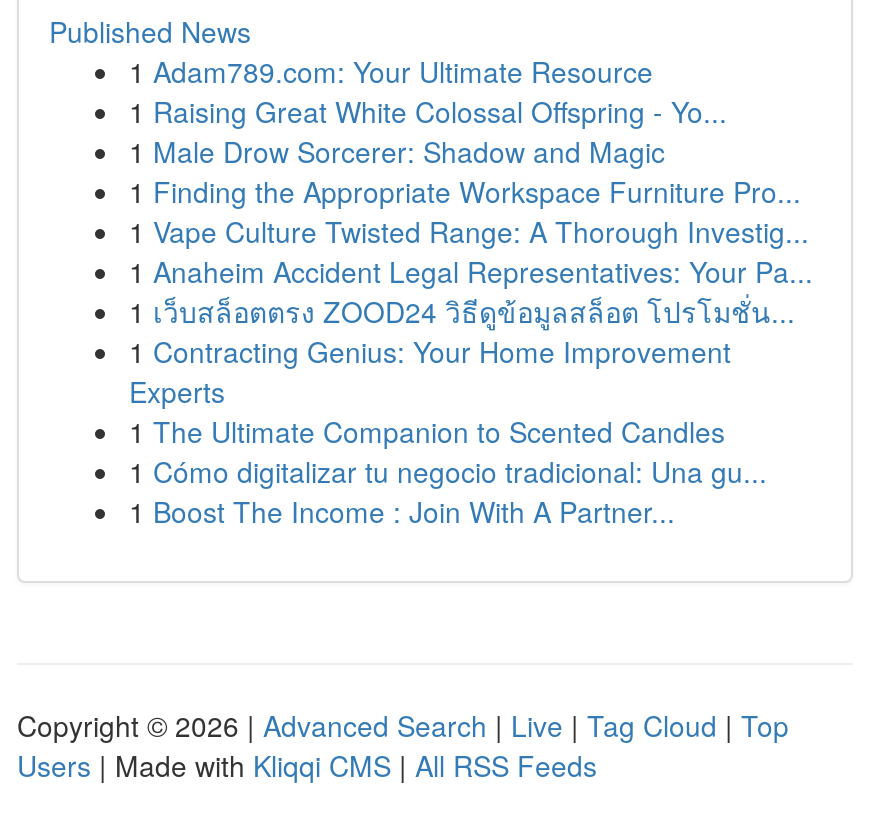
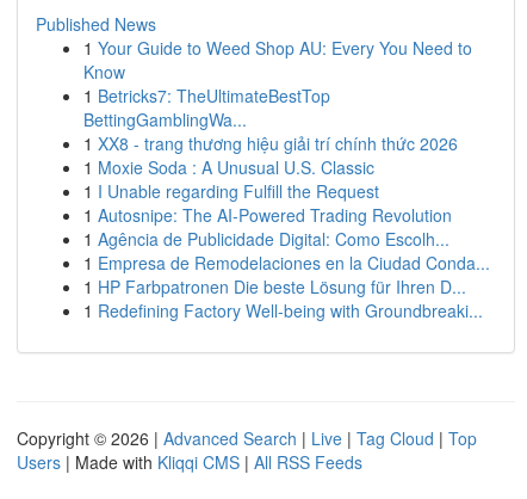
- 1 Adam789.com: Your Ultimate Resource
- 1 Raising Great White Colossal Offspring - Yo...
- 1 Male Drow Sorcerer: Shadow and Magic
- 1 Finding the Appropriate Workspace Furniture Pro...
- 1 Vape Culture Twisted Range: A Thorough Investig...
- 1 Anaheim Accident Legal Representatives: Your Pa...
- 1 เว็บสล็อตตรง ZOOD24 วิธีดูข้อมูลสล็อต โปรโมชั่น...
- 1 Contracting Genius: Your Home Improvement
- Experts
- 1 The Ultimate Companion to Scented Candles
- 1 Cómo digitalizar tu negocio tradicional: Una gu...
- 1 Boost The Income : Join With A Partner...
+ 1 Your Guide to Weed Shop AU: Every You Need to
+ Know
+ 1 Betricks7: TheUltimateBestTop
+ BettingGamblingWa...
+ 1 XX8 - trang thương hiệu giải trí chính thức 2026
+ 1 Moxie Soda : A Unusual U.S. Classic
+ 1 I Unable regarding Fulfill the Request
+ 1 Autosnipe: The AI-Powered Trading Revolution
+ 1 Agência de Publicidade Digital: Como Escolh...
+ 1 Empresa de Remodelaciones en la Ciudad Conda...
+ 1 HP Farbpatronen Die beste Lösung für Ihren D...
+ 1 Redefining Factory Well-being with Groundbreaki...
